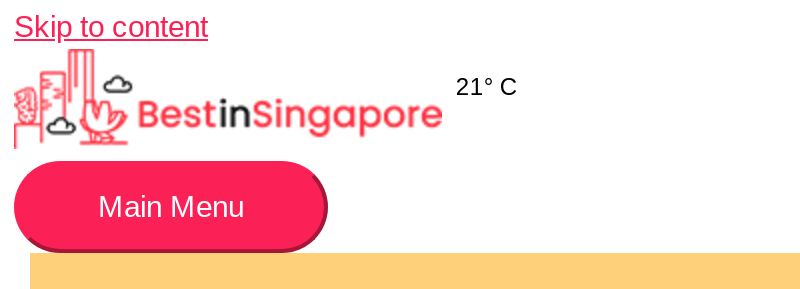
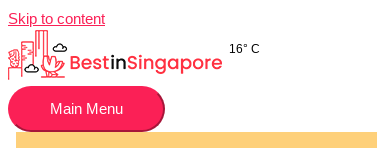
- 21° C
+ 16° C
